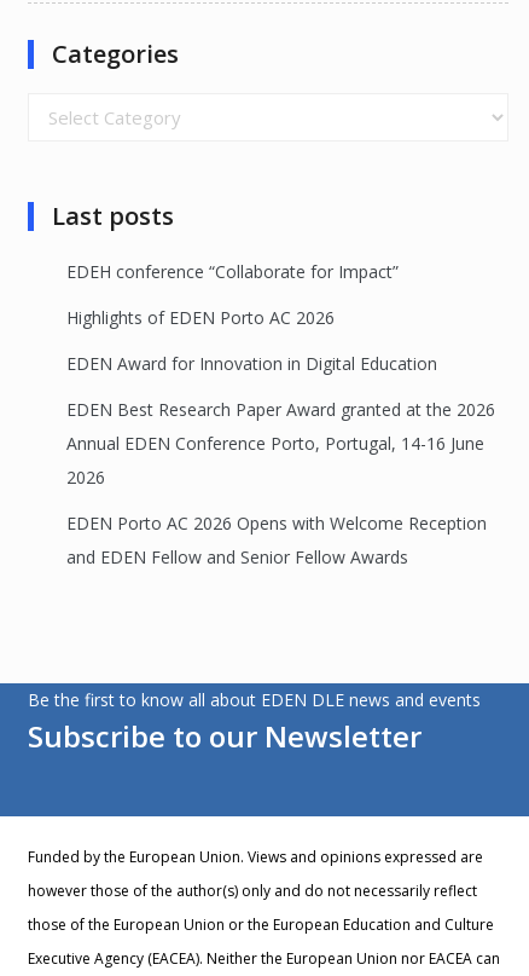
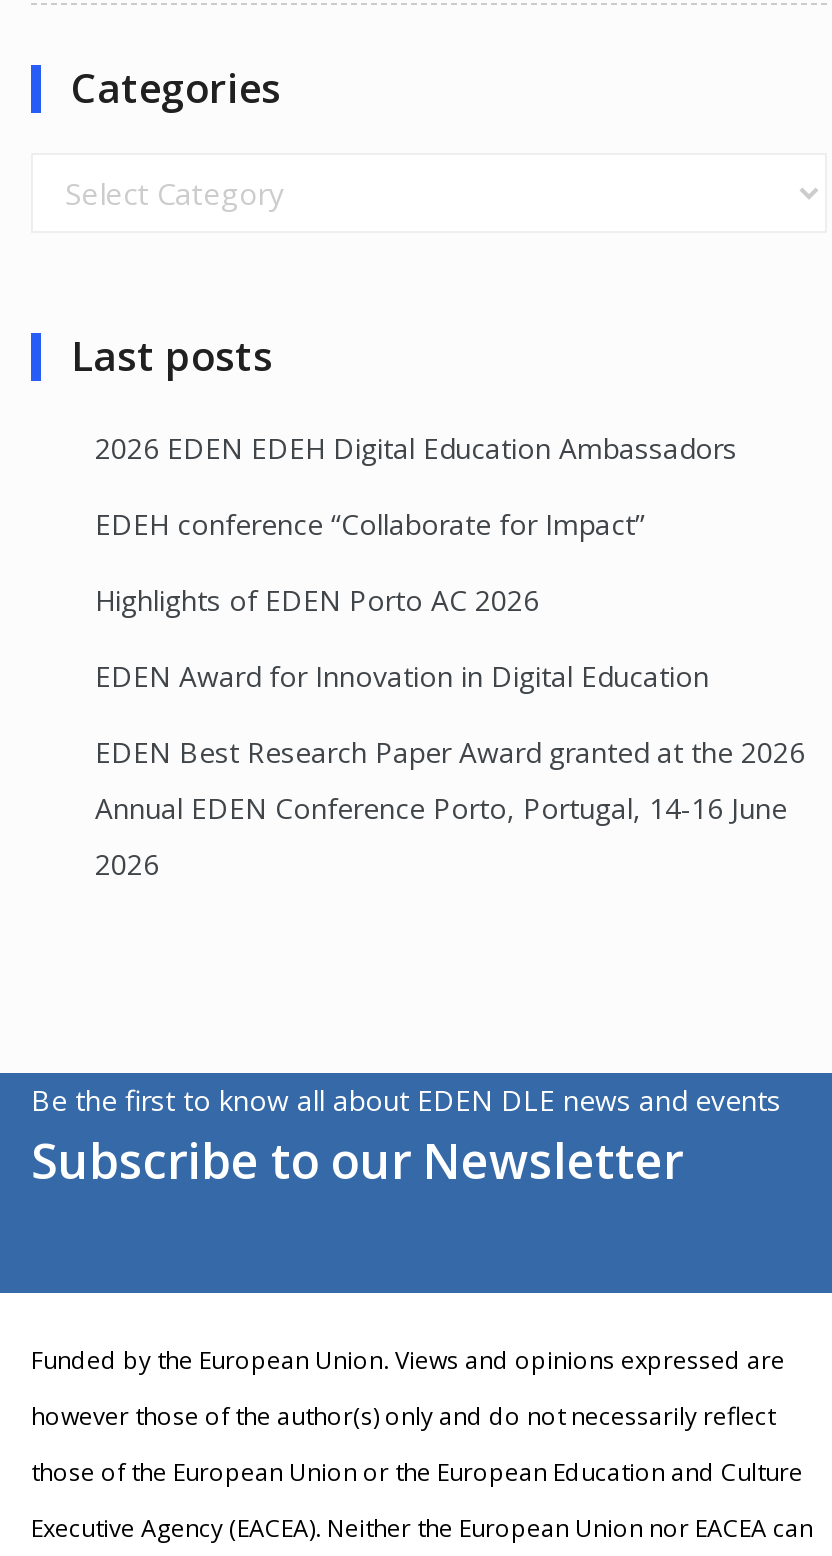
+ 2026 EDEN EDEH Digital Education Ambassadors

moved down: EDEH conference “Collaborate for Impact” | Highlights of EDEN Porto AC 2026 | EDEN Award for Innovation in Digital Education | EDEN Best Research Paper Award granted at the 2026 | Annual EDEN Conference Porto, Portugal, 14-16 June | 2026

- EDEN Porto AC 2026 Opens with Welcome Reception
- and EDEN Fellow and Senior Fellow Awards
